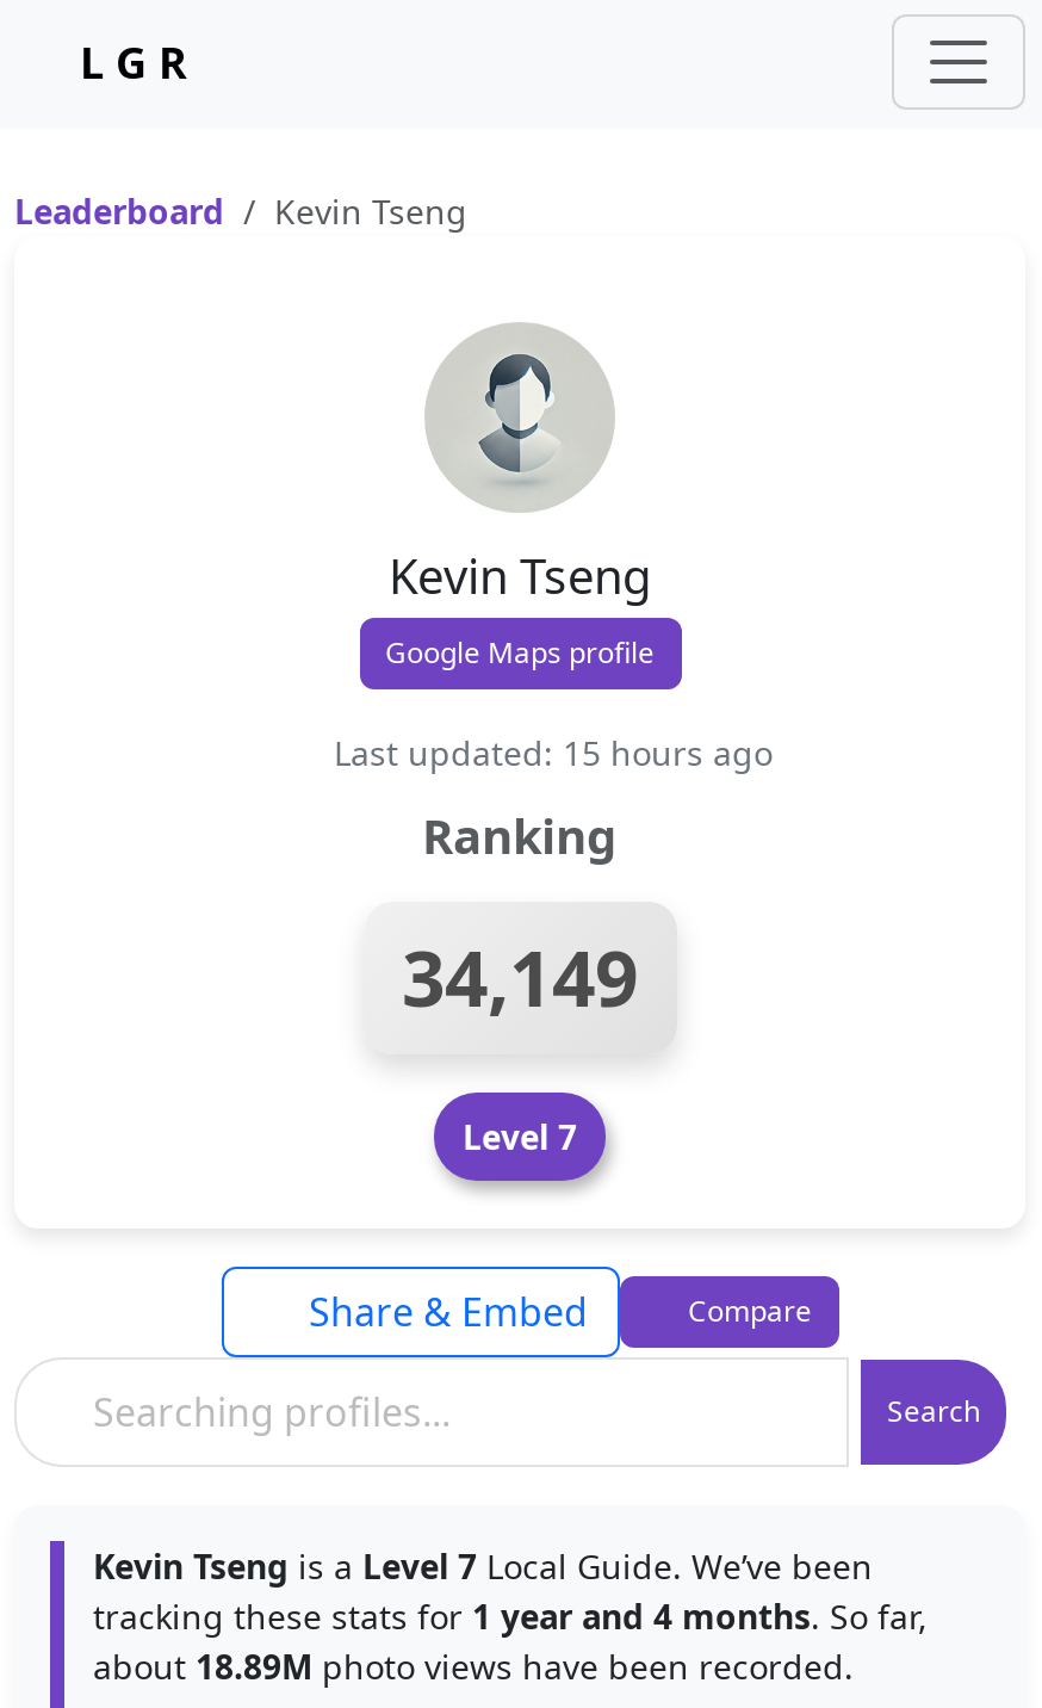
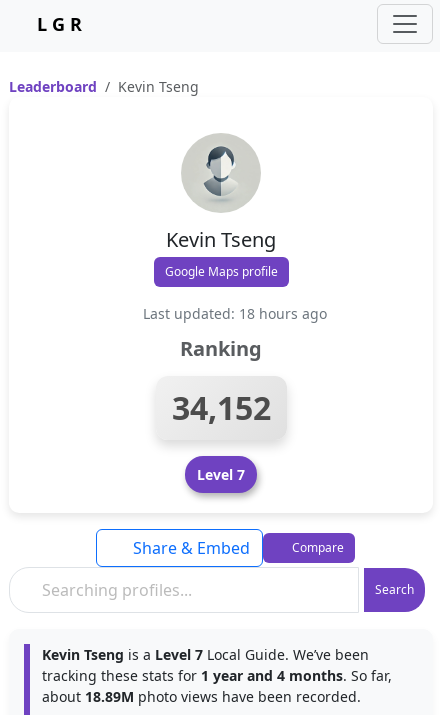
- Last updated: 15 hours ago
+ Last updated: 18 hours ago

- 34,149
+ 34,152
